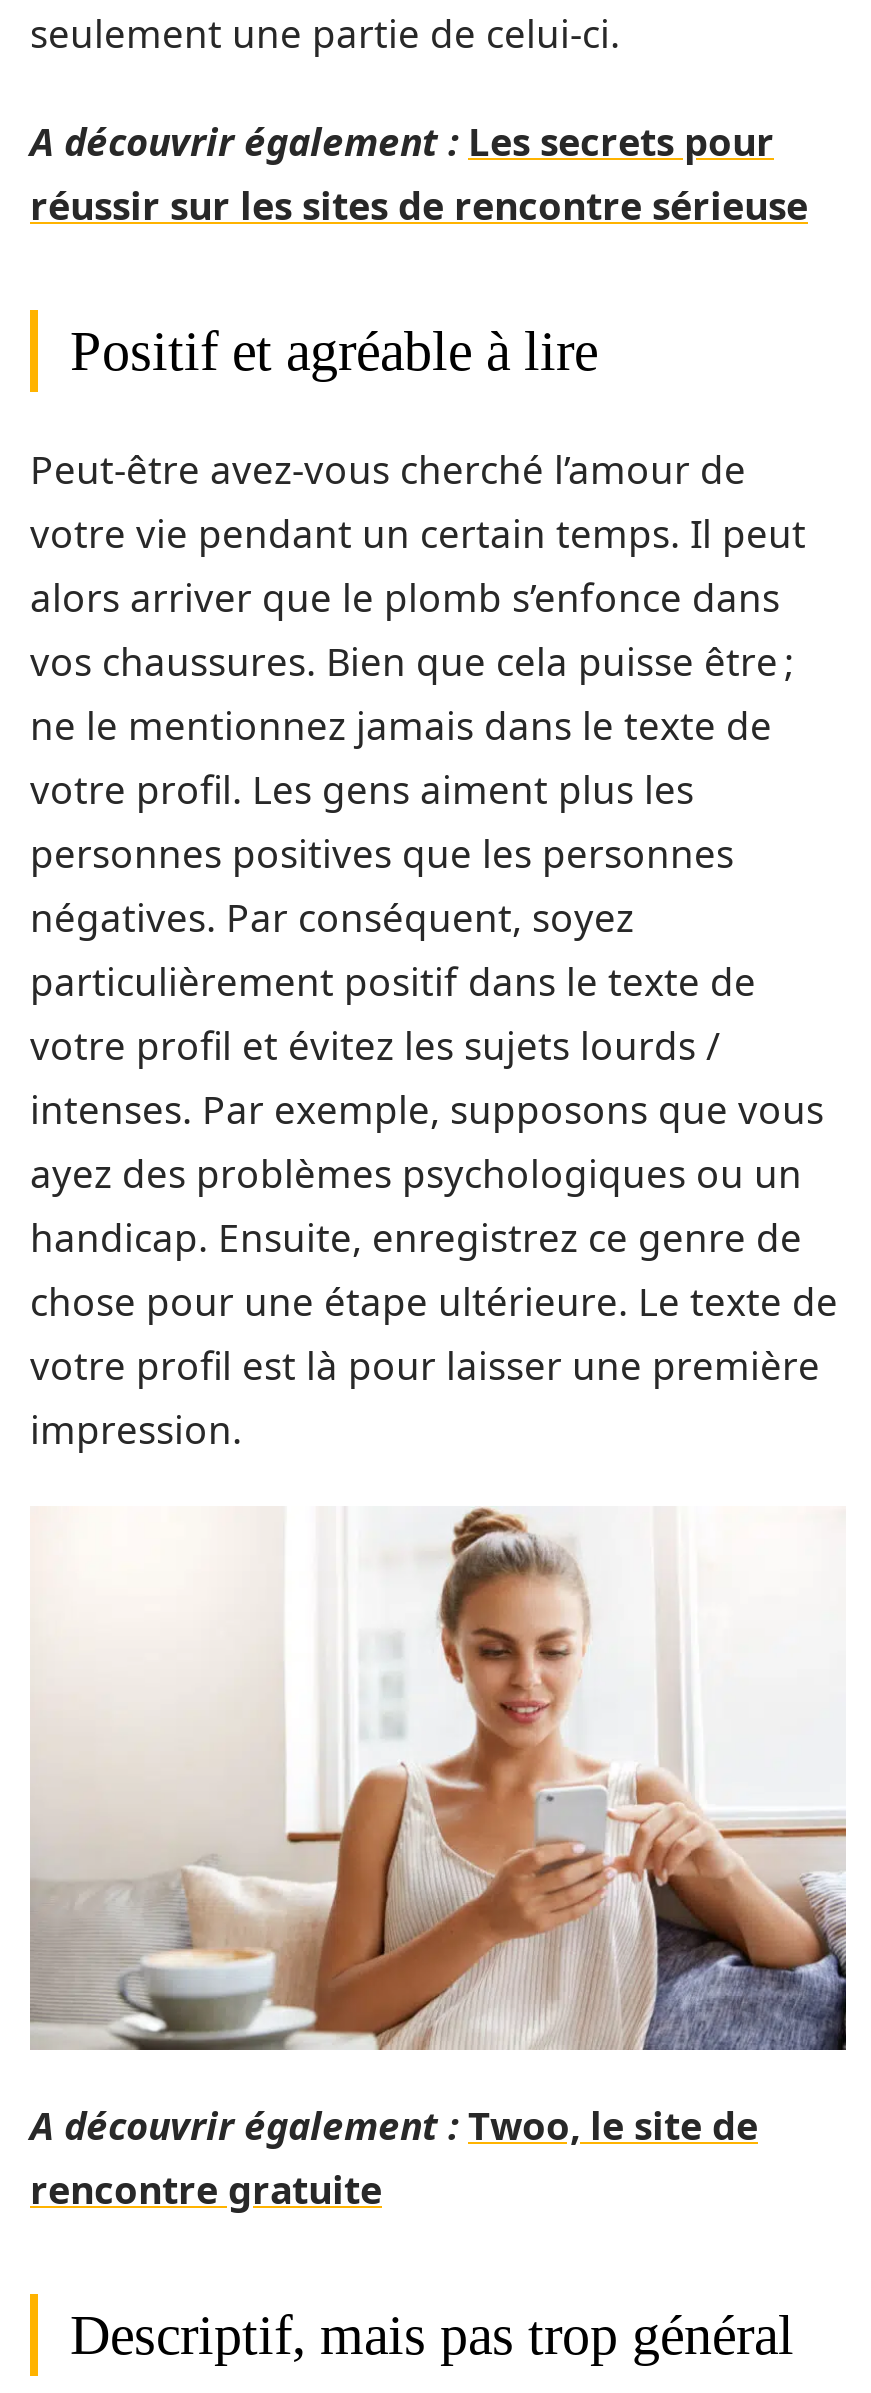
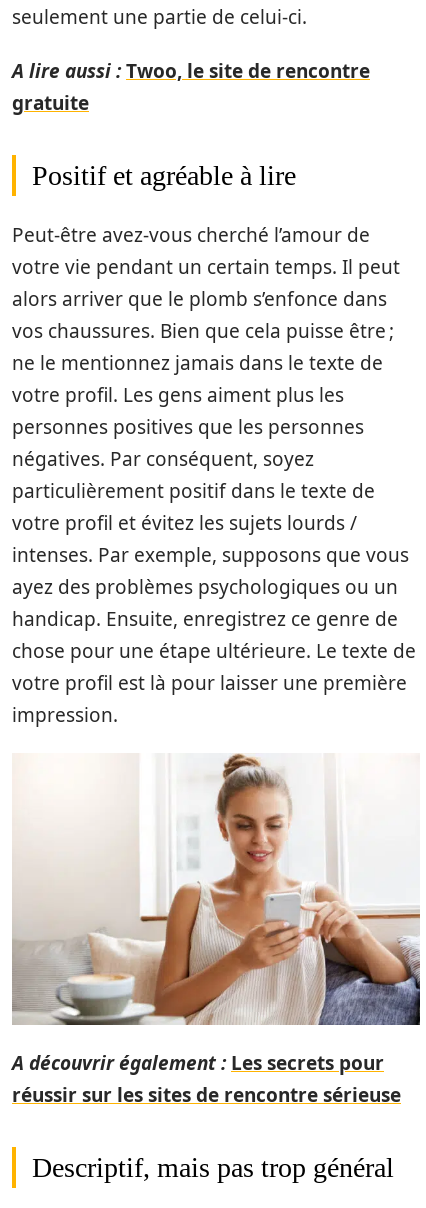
+ A lire aussi : Twoo, le site de rencontre
+ gratuite

moved down: A découvrir également : Les secrets pour | réussir sur les sites de rencontre sérieuse

- A découvrir également : Twoo, le site de
- rencontre gratuite
